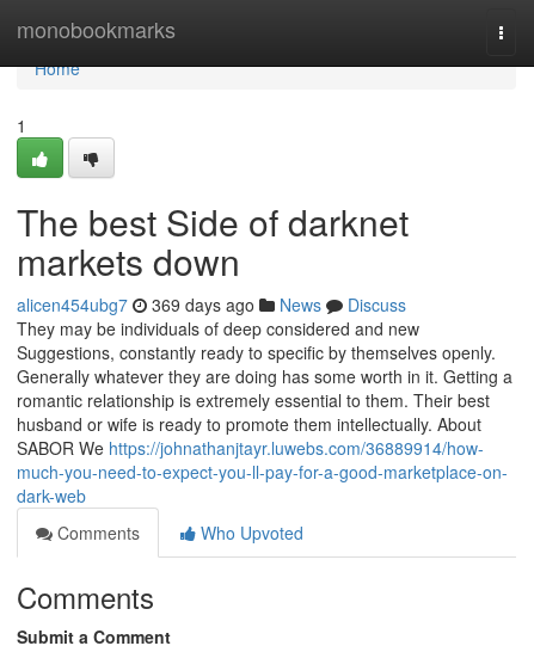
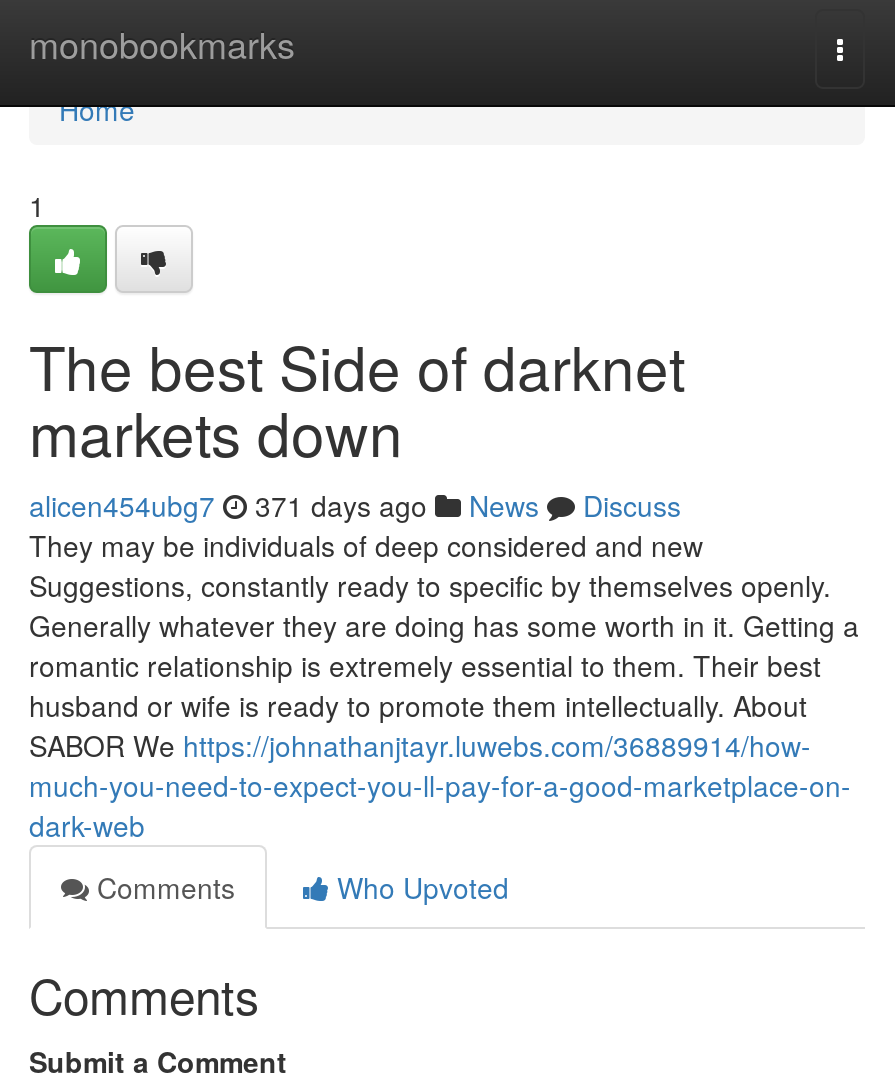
- alicen454ubg7 369 days ago News Discuss
+ alicen454ubg7 371 days ago News Discuss
